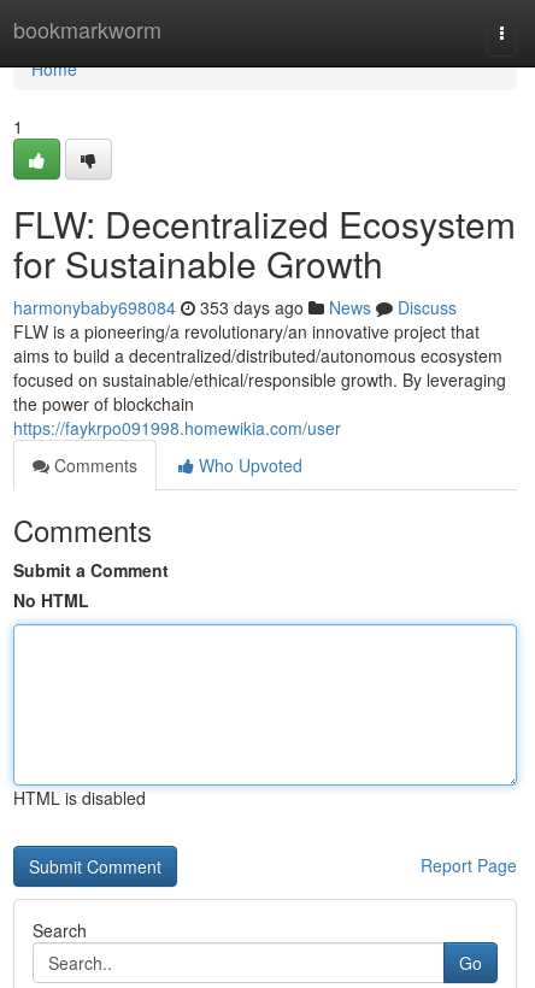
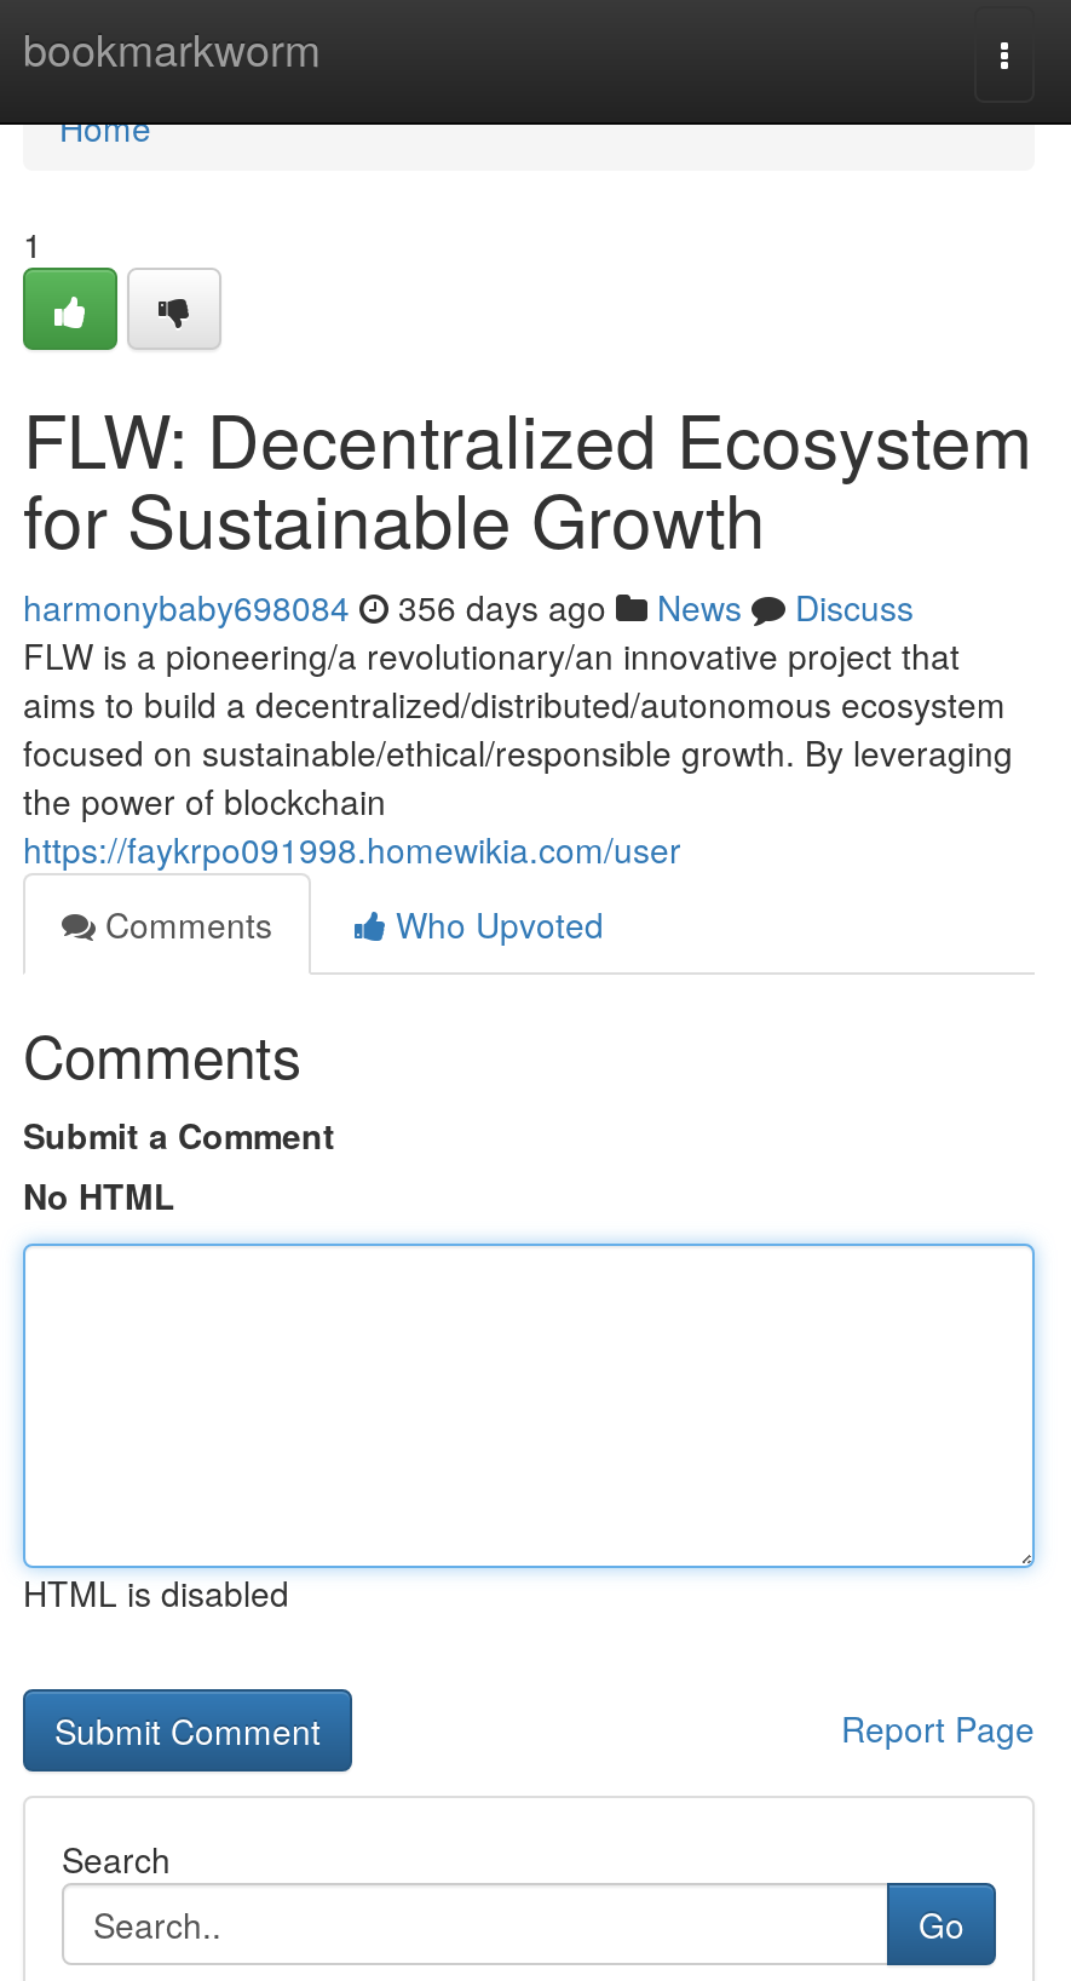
- harmonybaby698084 353 days ago News Discuss
+ harmonybaby698084 356 days ago News Discuss
